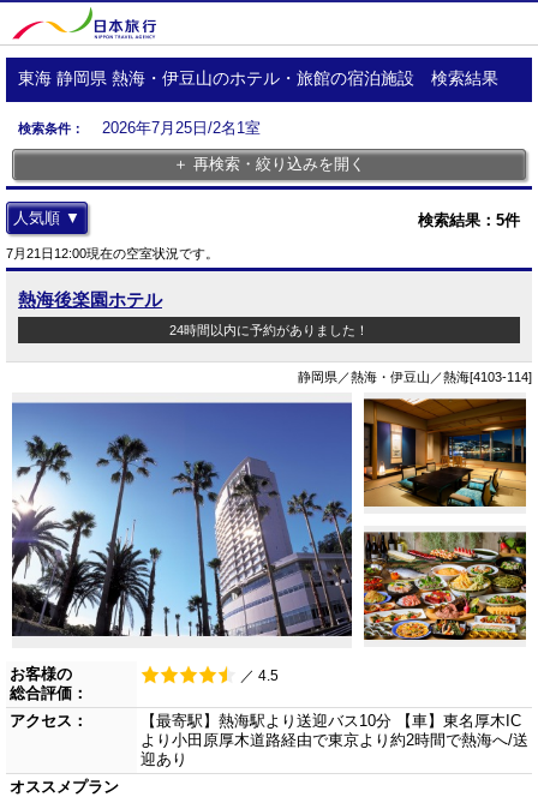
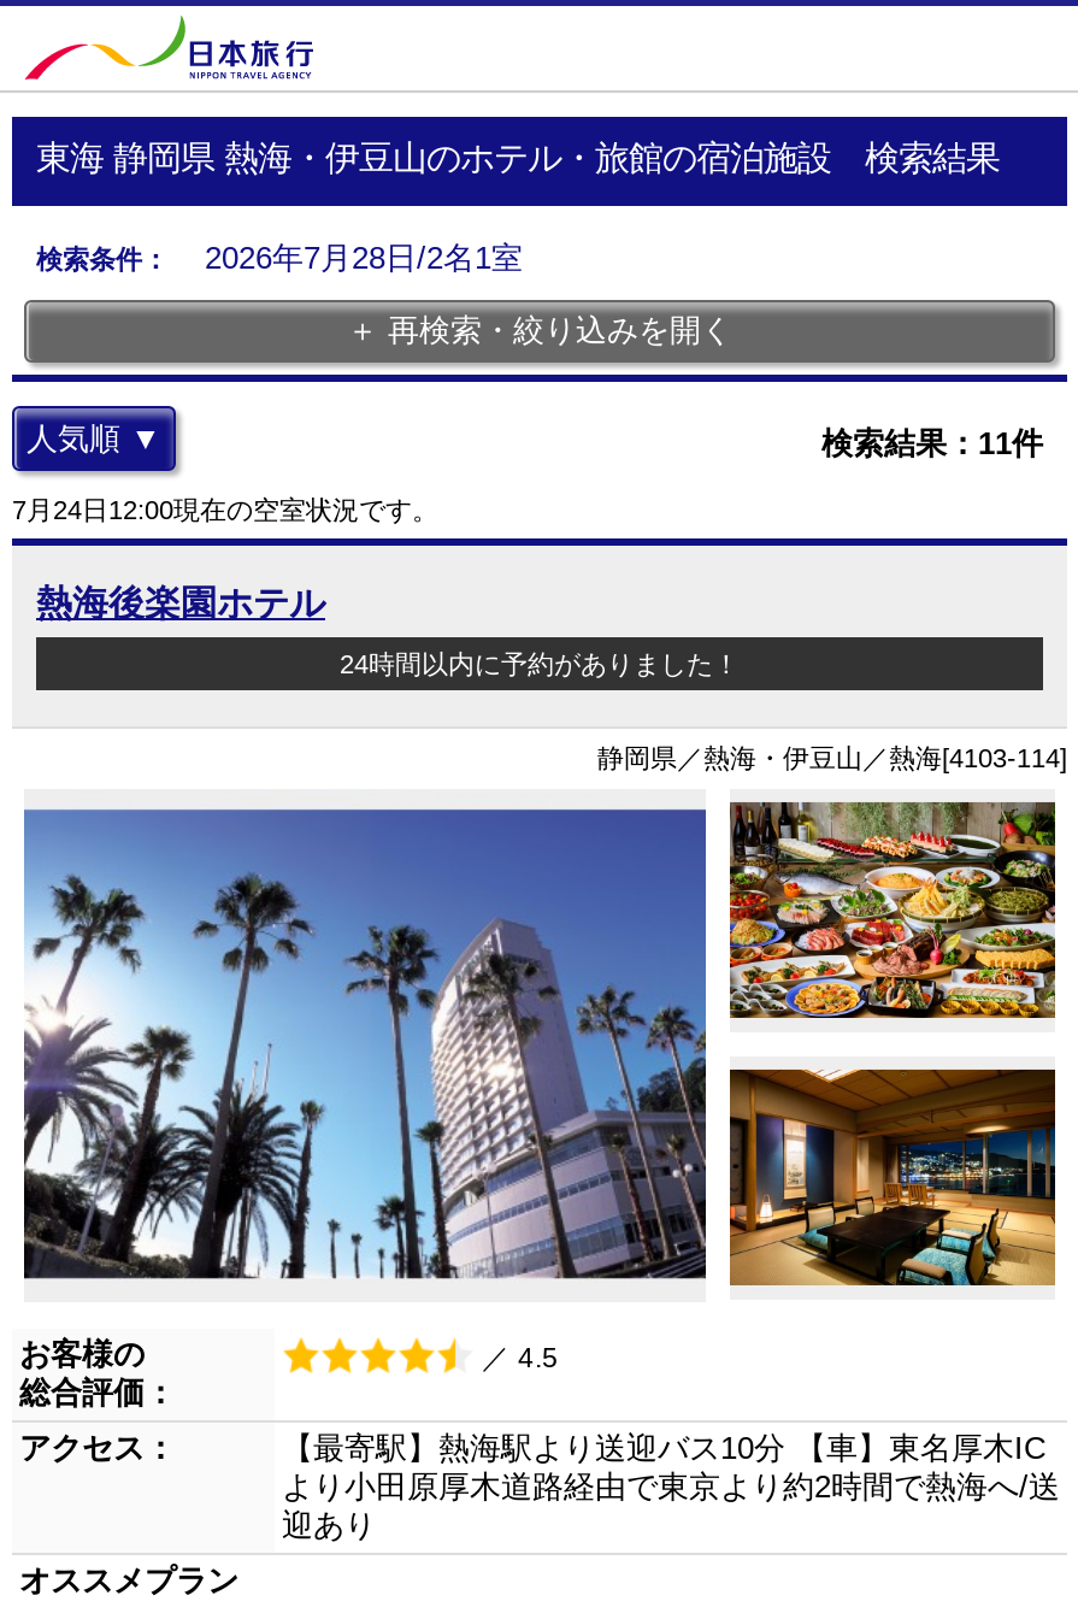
- 検索条件： 2026年7月25日/2名1室
+ 検索条件： 2026年7月28日/2名1室

- 検索結果：5件
+ 検索結果：11件

- 7月21日12:00現在の空室状況です。
+ 7月24日12:00現在の空室状況です。

moved down: [image]

moved up: [image]
